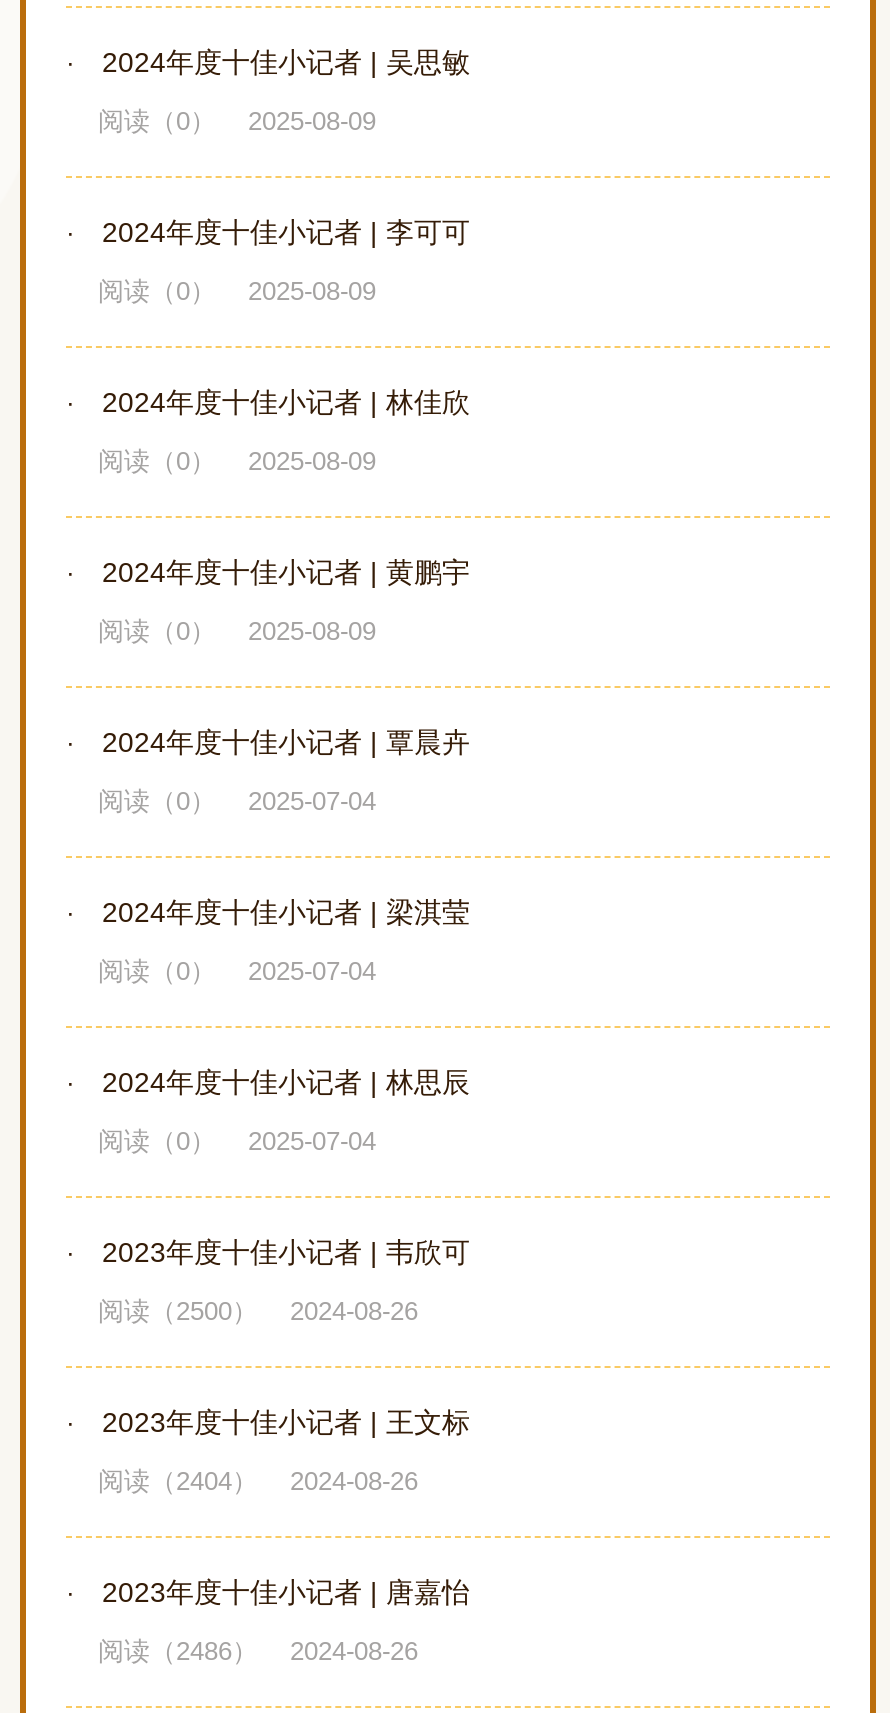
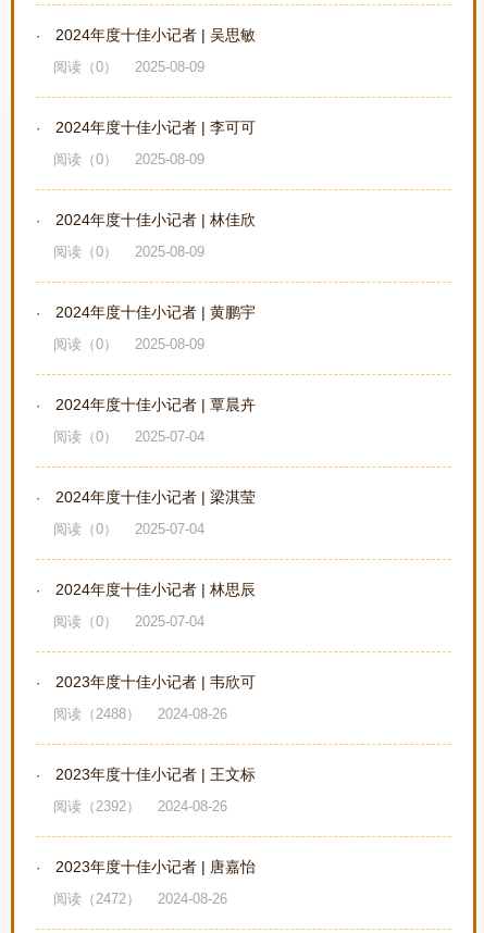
- 阅读（2500） 2024-08-26
+ 阅读（2488） 2024-08-26

- 阅读（2404） 2024-08-26
+ 阅读（2392） 2024-08-26

- 阅读（2486） 2024-08-26
+ 阅读（2472） 2024-08-26
